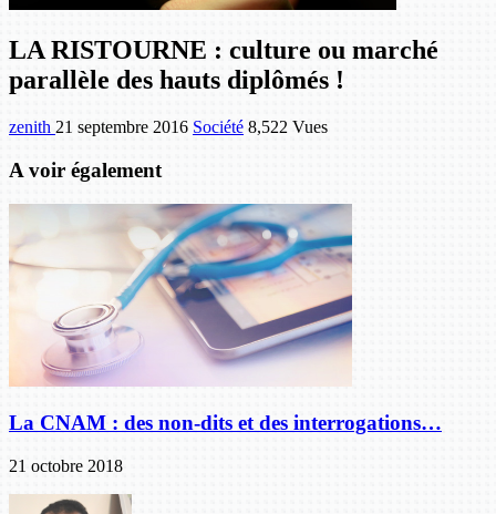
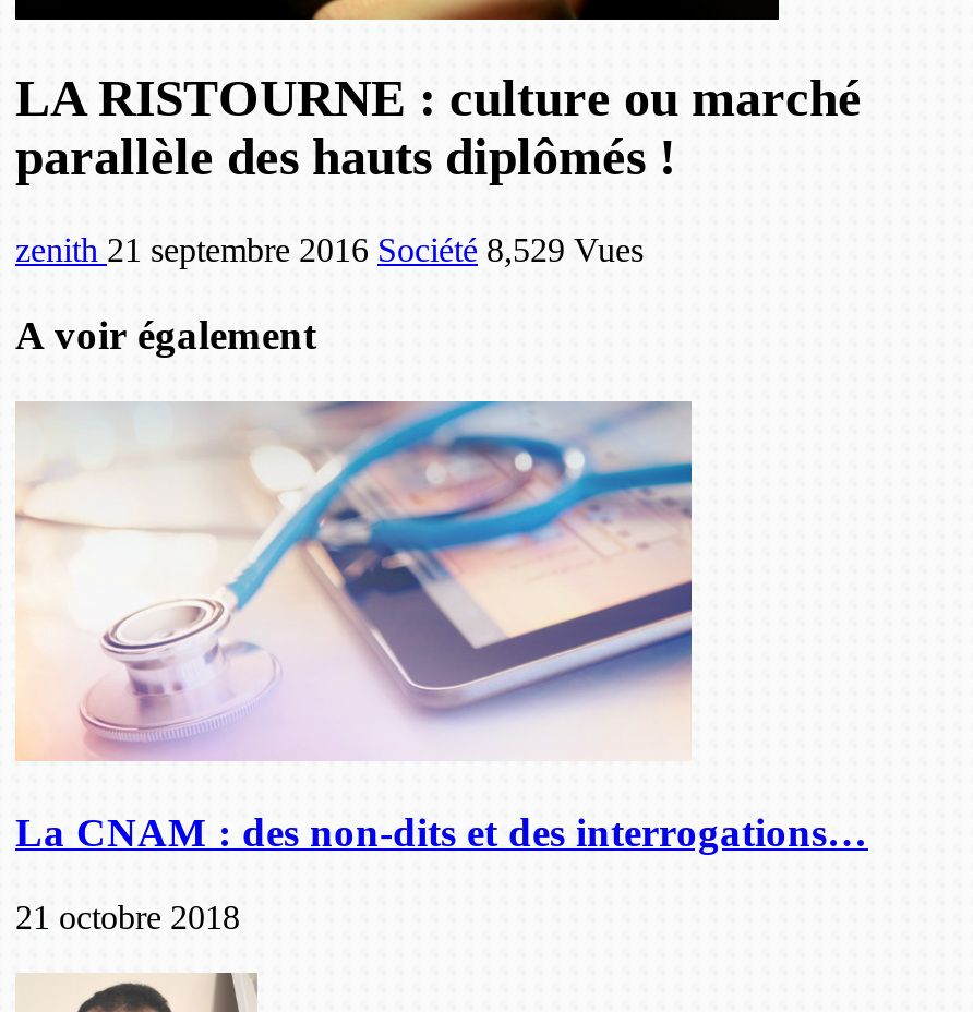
- zenith 21 septembre 2016 Société 8,522 Vues
+ zenith 21 septembre 2016 Société 8,529 Vues
